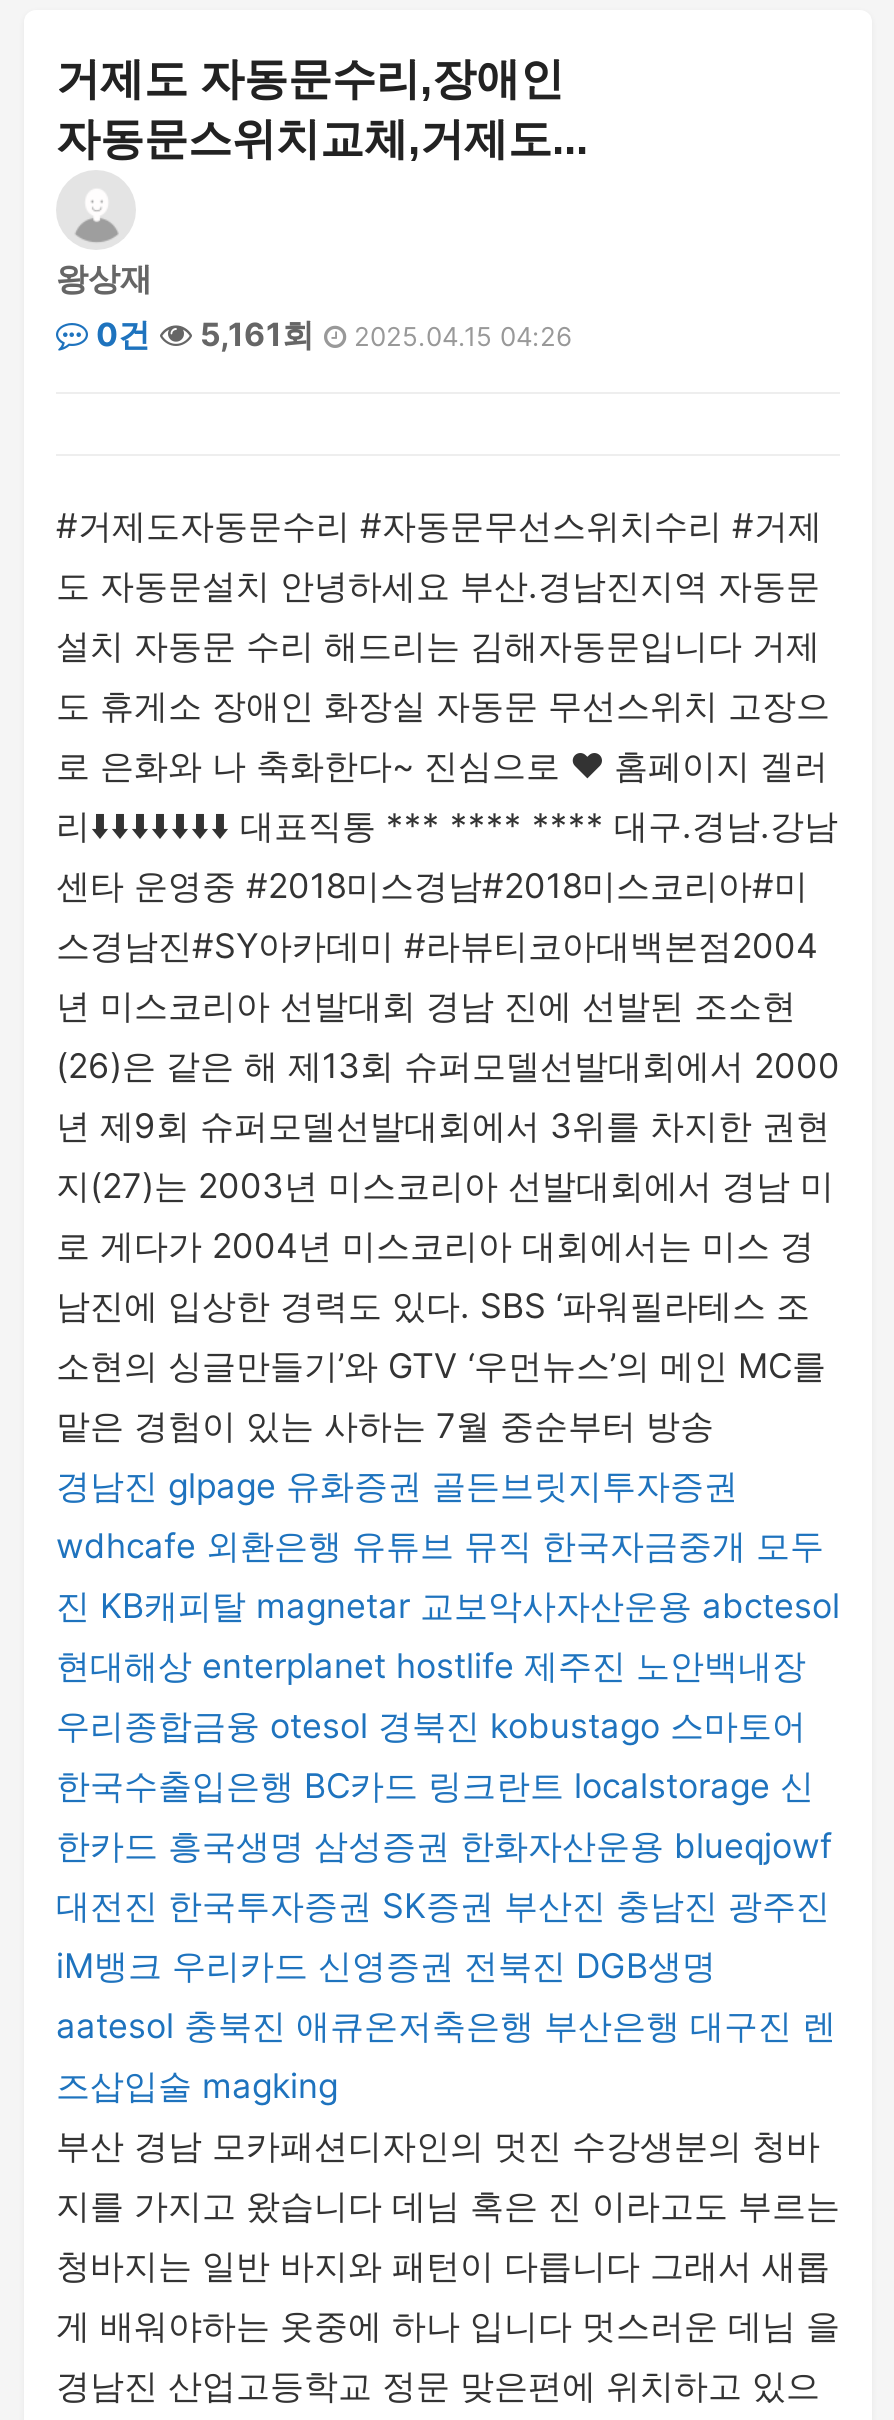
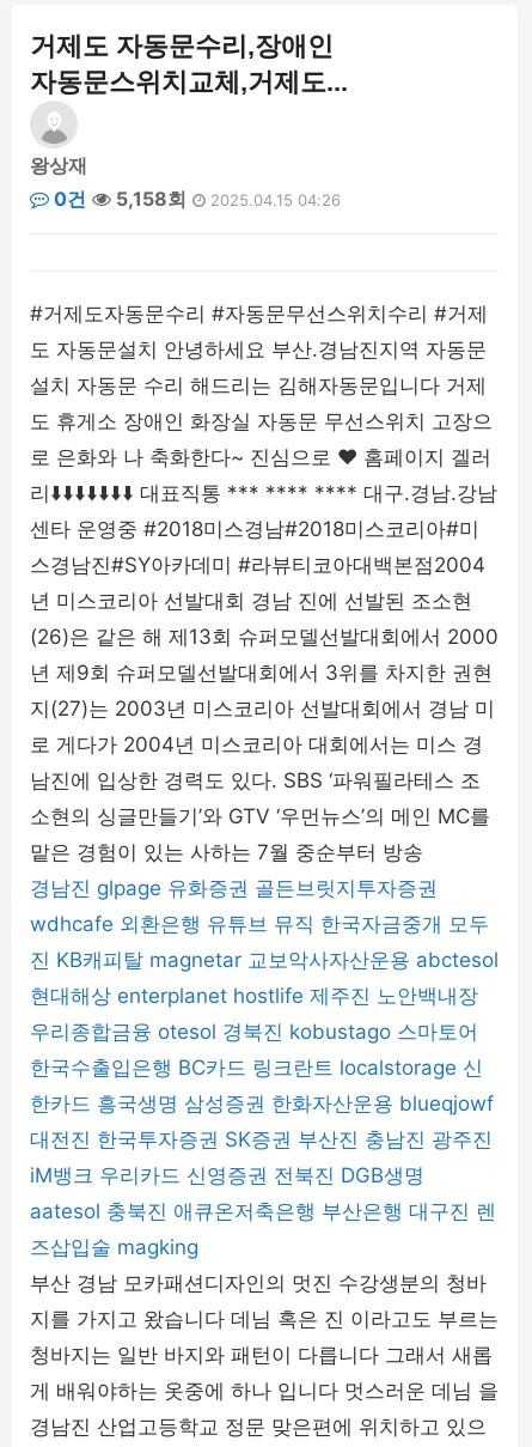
- 0건 5,161회 2025.04.15 04:26
+ 0건 5,158회 2025.04.15 04:26
